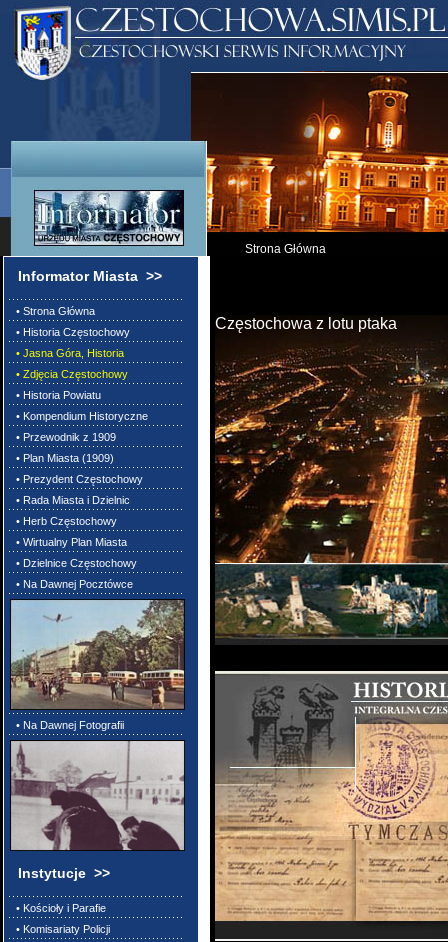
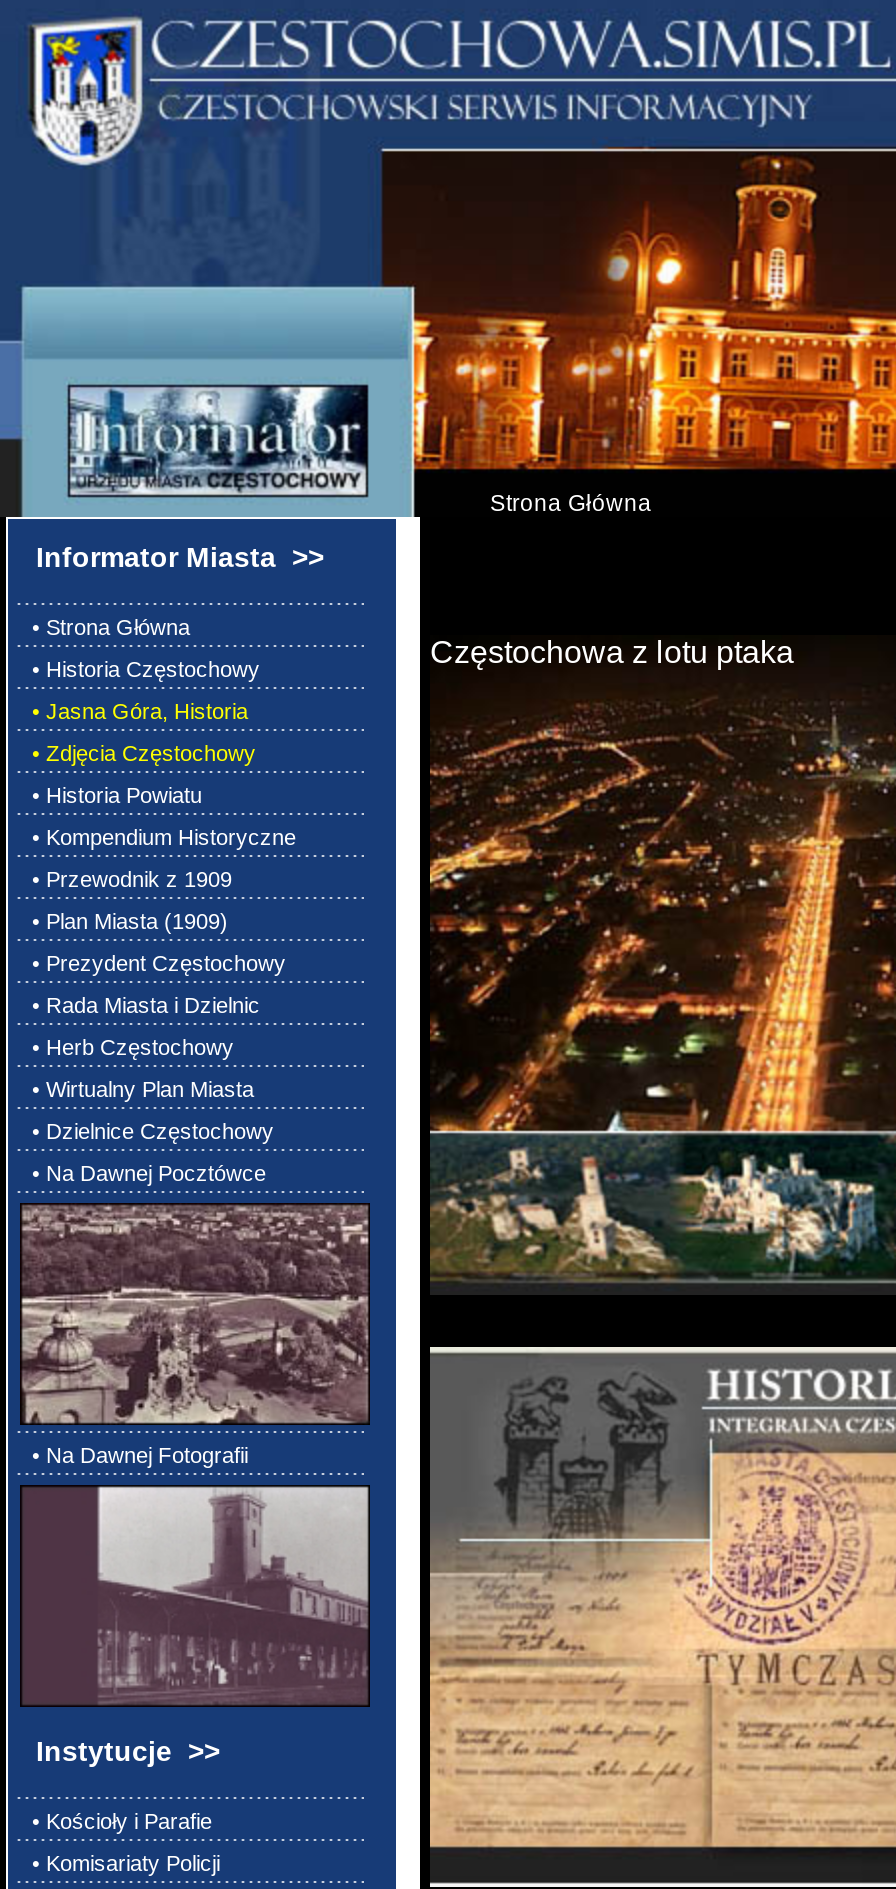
- [image]
+ [image]

- [image]
+ [image]
